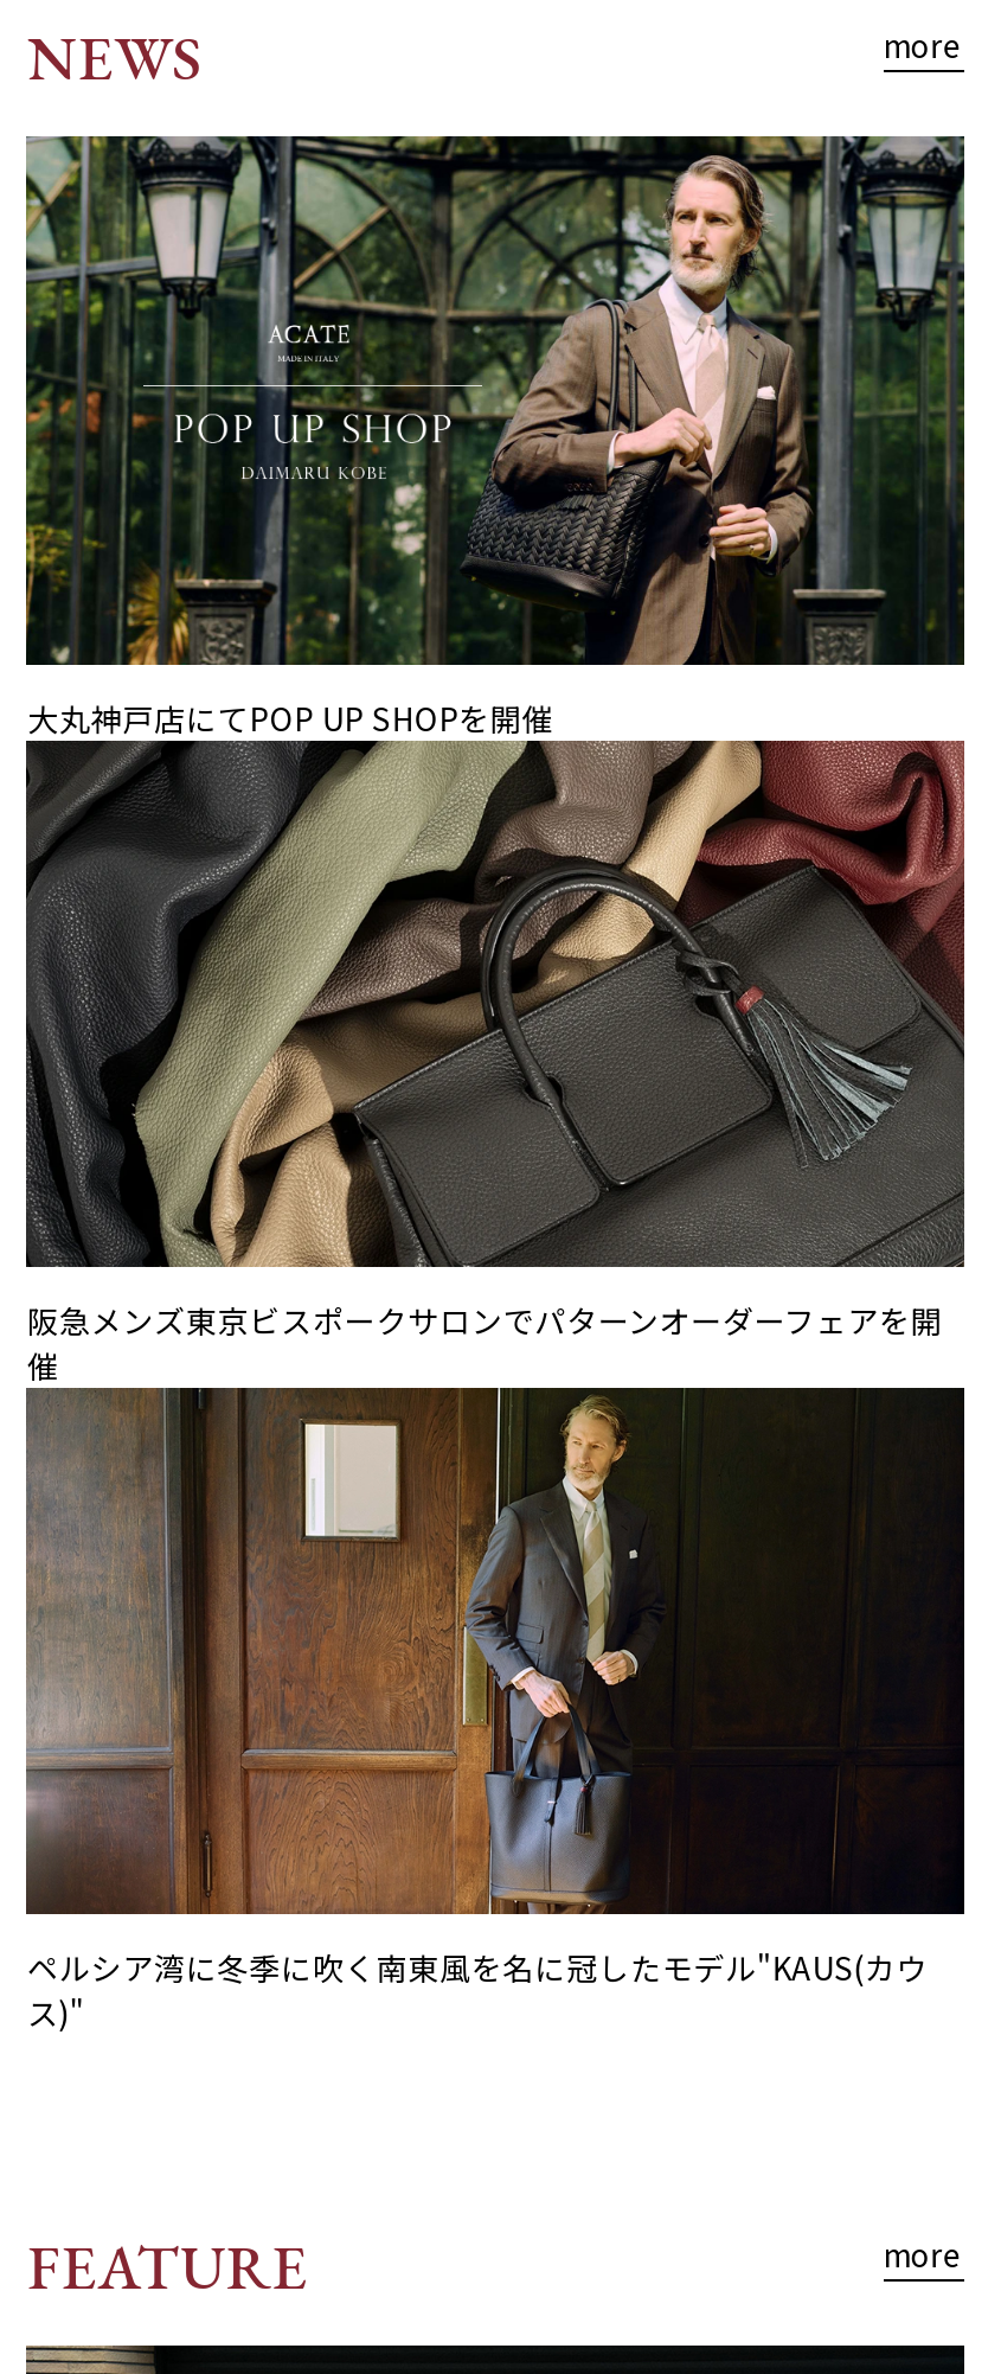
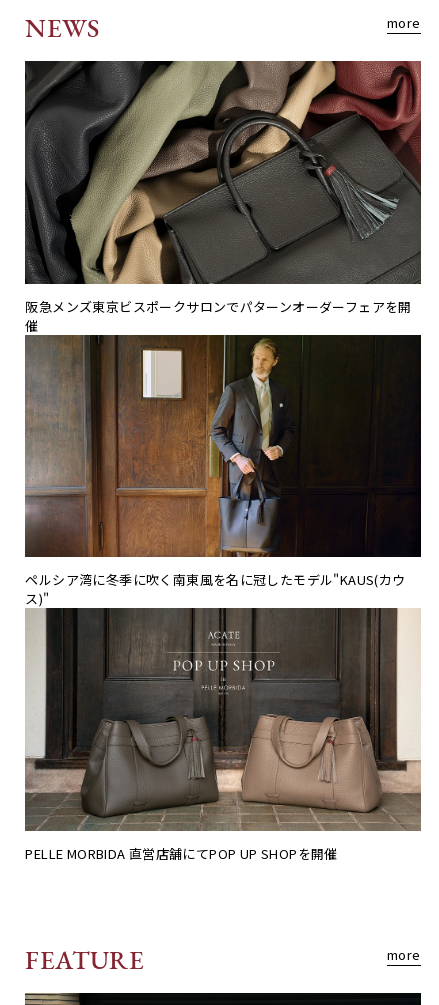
- [image]
- 大丸神戸店にてPOP UP SHOPを開催

moved up: [image] | 阪急メンズ東京ビスポークサロンでパターンオーダーフェアを開 | 催 | ペルシア湾に冬季に吹く南東風を名に冠したモデル"KAUS(カウ | ス)"

+ [image]
+ PELLE MORBIDA 直営店舗にてPOP UP SHOPを開催
